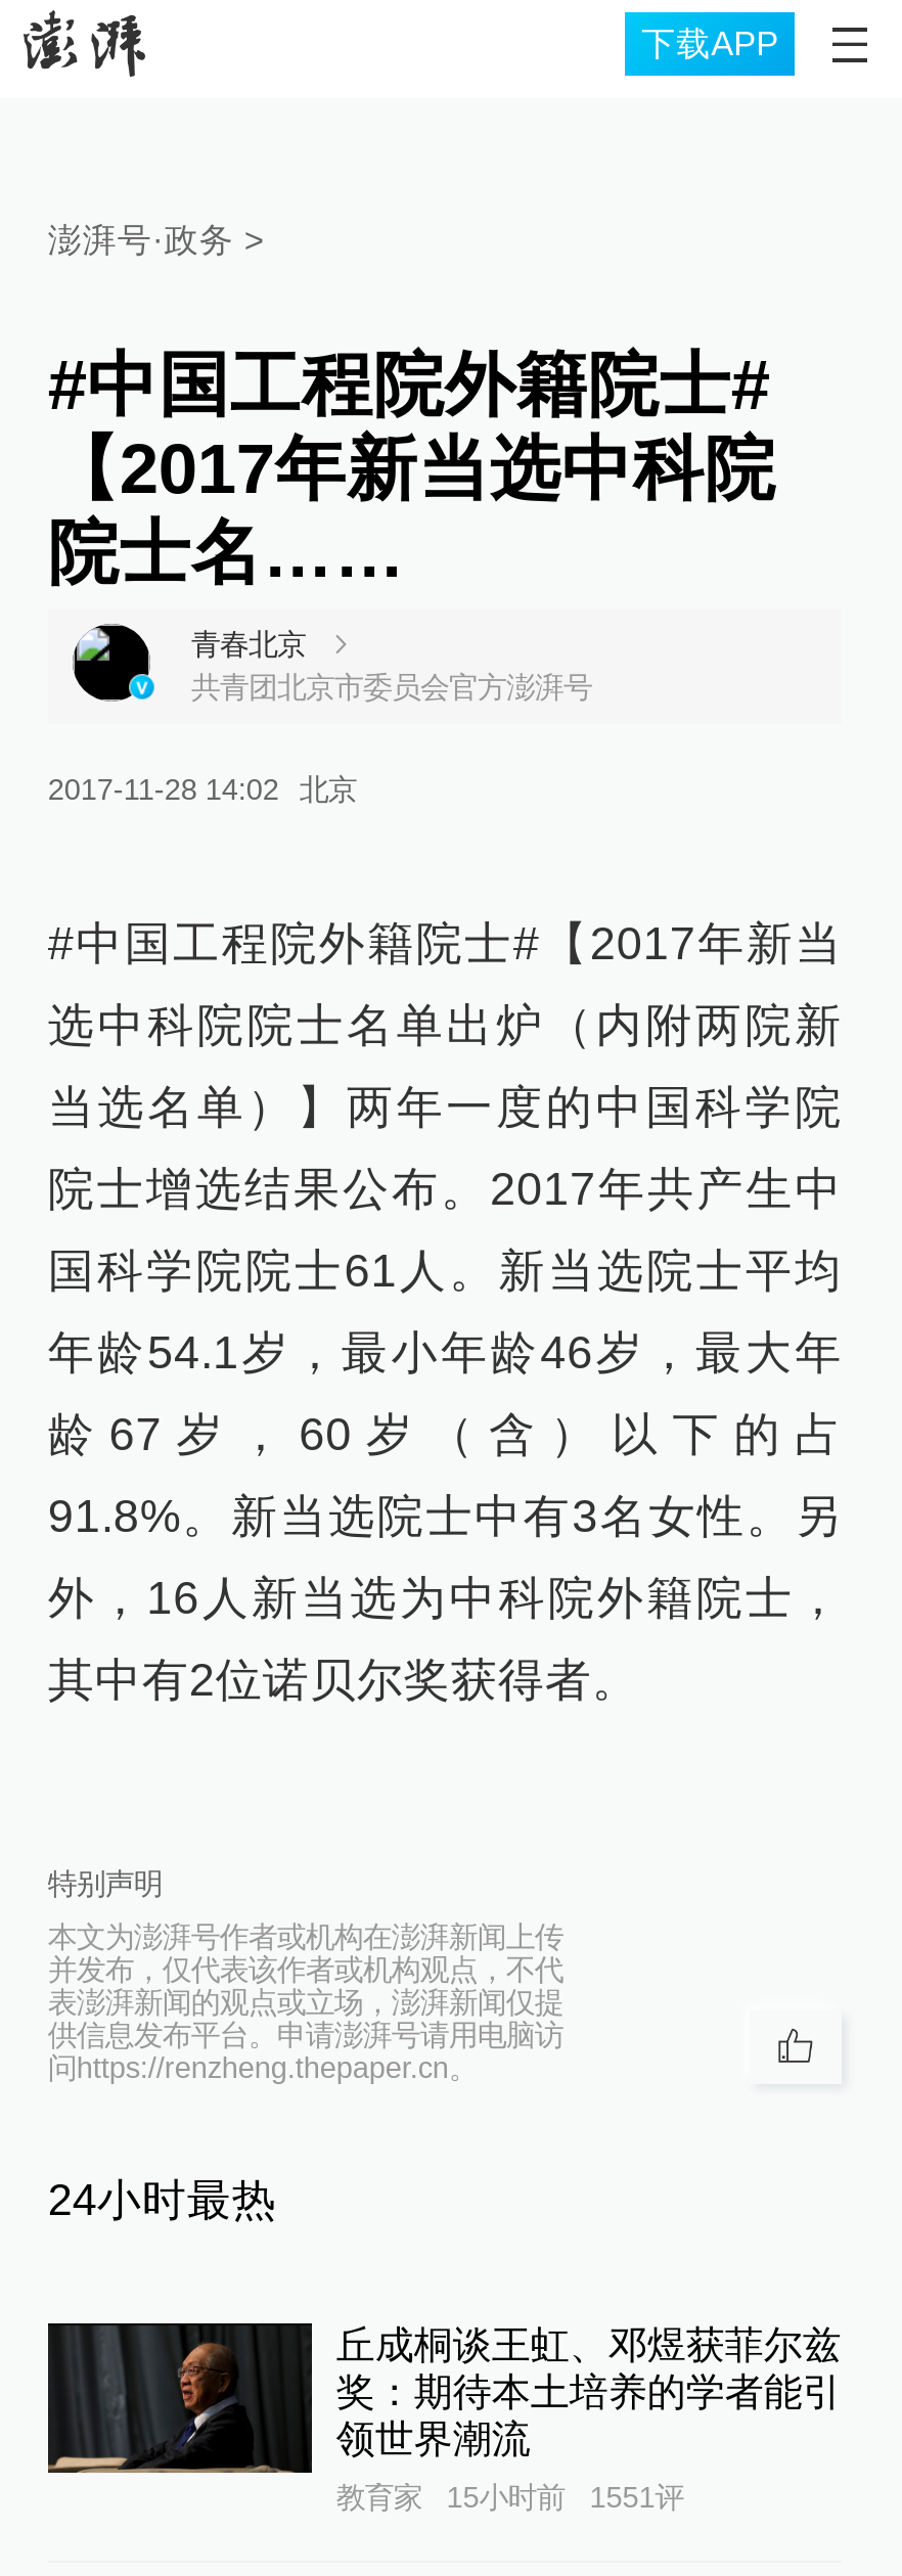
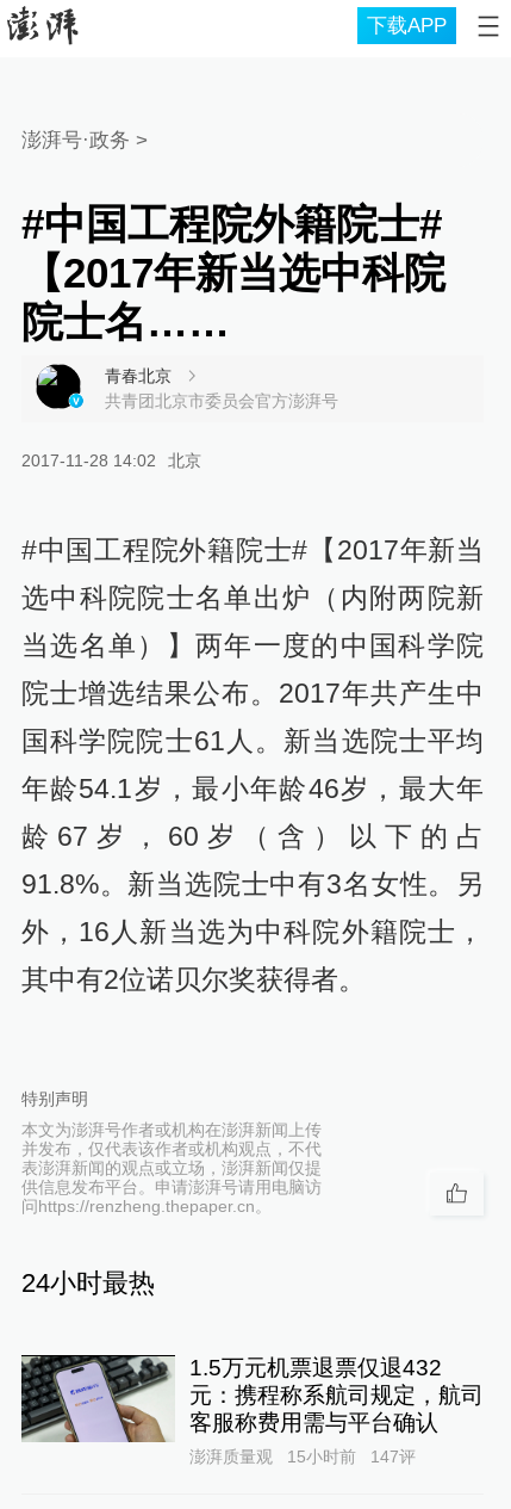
- [image]
- 丘成桐谈王虹、邓煜获菲尔兹
- 奖：期待本土培养的学者能引
- 领世界潮流
+ [image]
+ 1.5万元机票退票仅退432
+ 元：携程称系航司规定，航司
+ 客服称费用需与平台确认

- 教育家
+ 澎湃质量观

- 1551评
+ 147评
